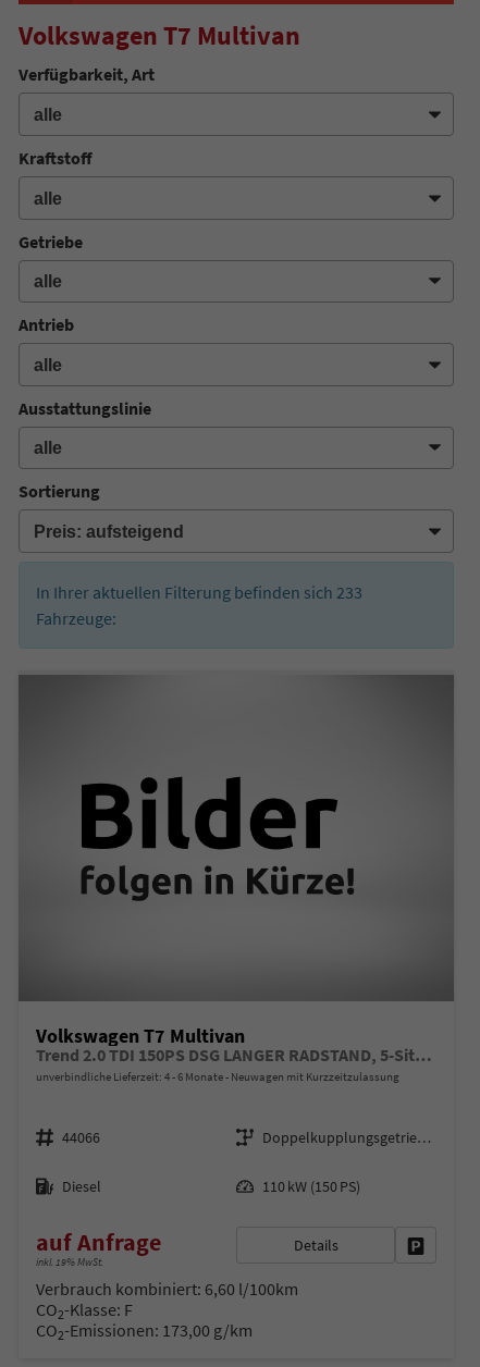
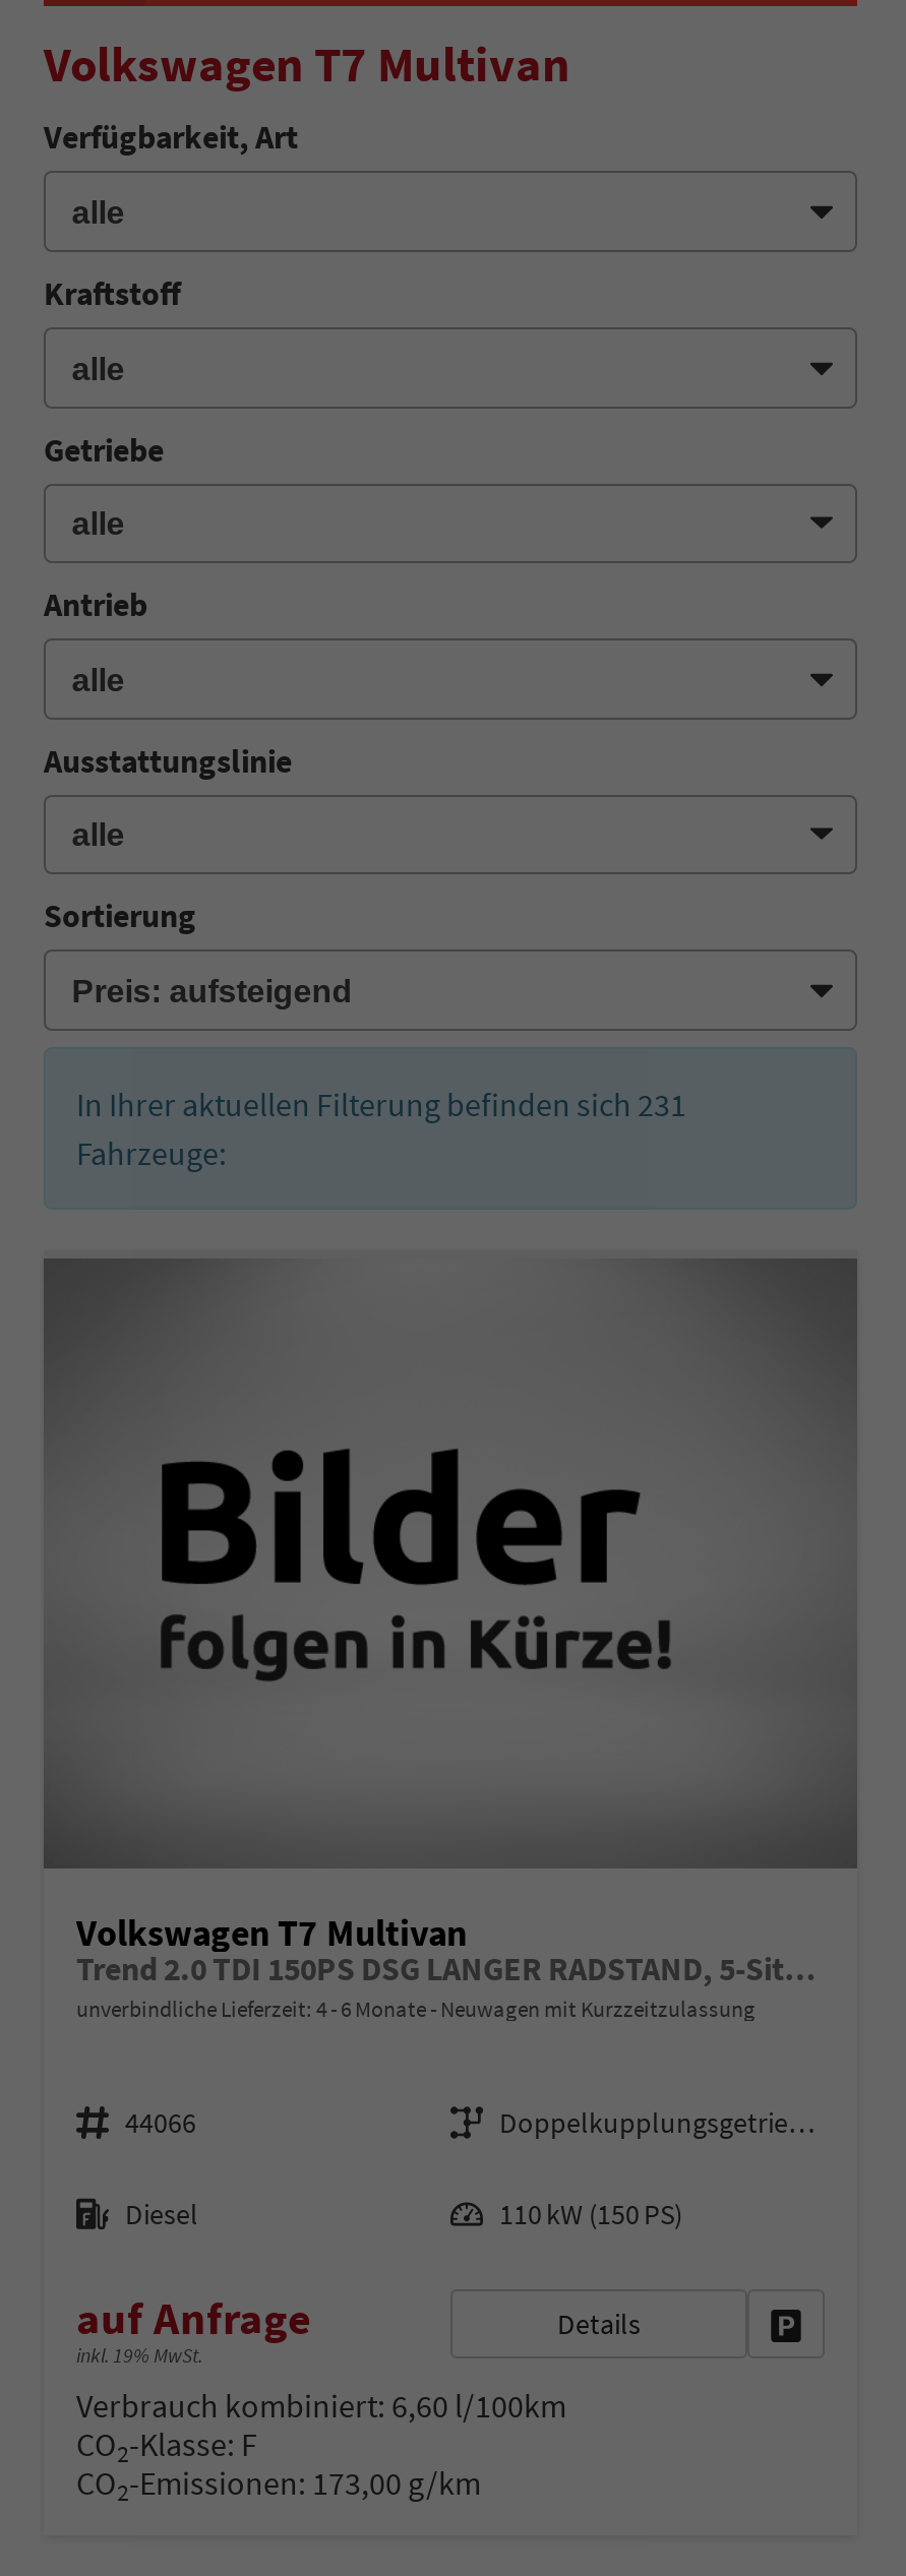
- In Ihrer aktuellen Filterung befinden sich 233
+ In Ihrer aktuellen Filterung befinden sich 231
